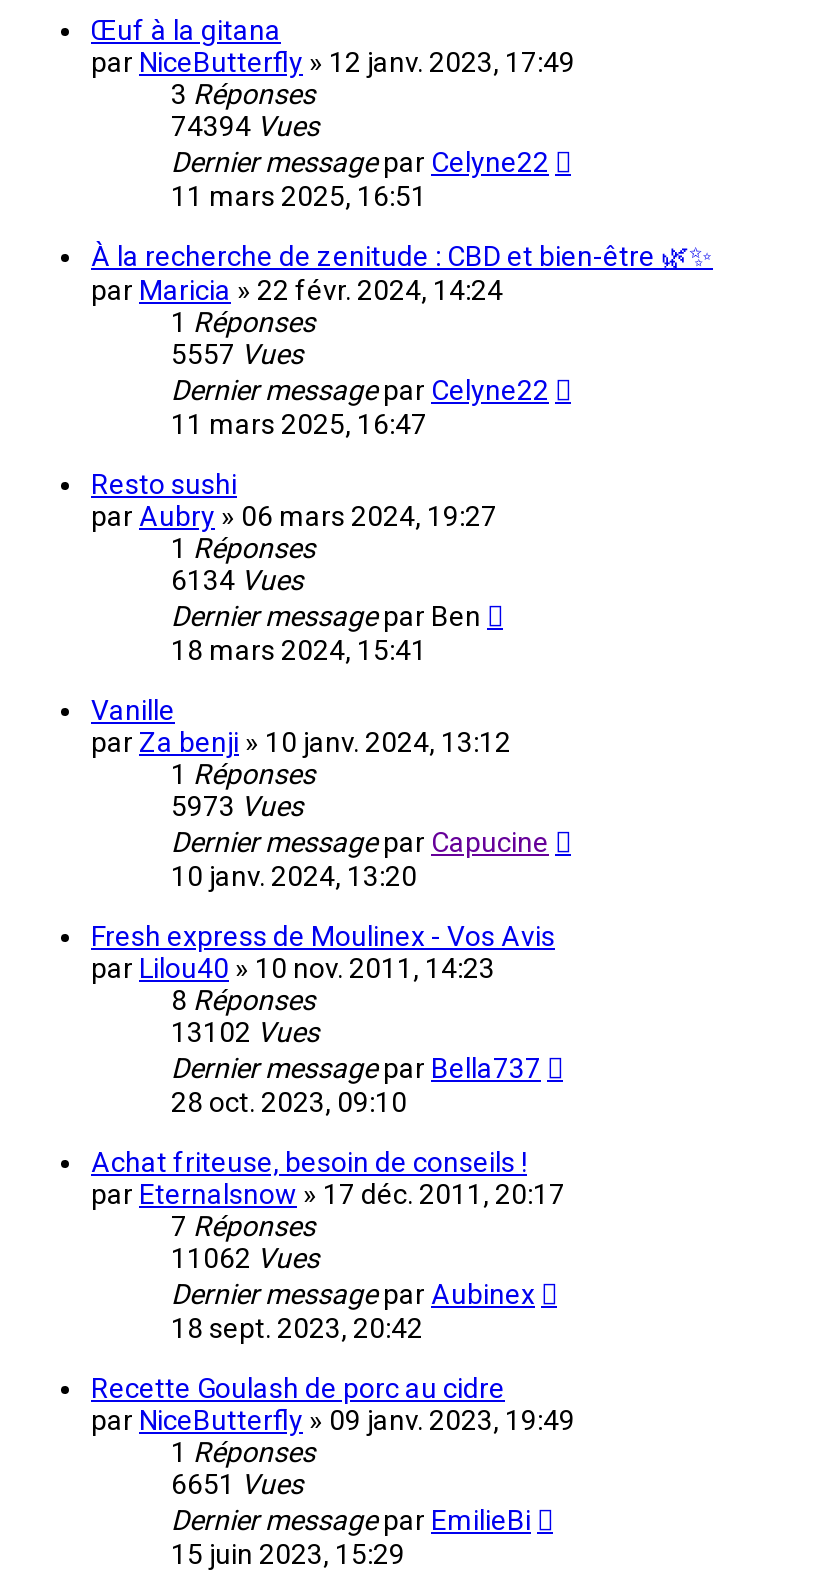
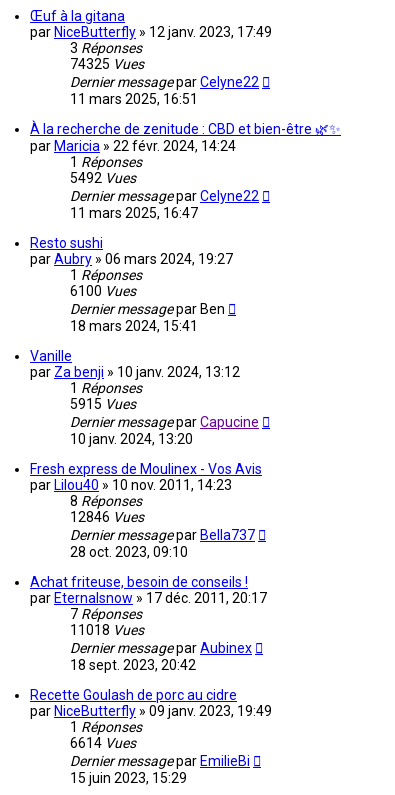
- 74394 Vues
+ 74325 Vues

- 5557 Vues
+ 5492 Vues

- 6134 Vues
+ 6100 Vues

- 5973 Vues
+ 5915 Vues

- 13102 Vues
+ 12846 Vues

- 11062 Vues
+ 11018 Vues

- 6651 Vues
+ 6614 Vues
